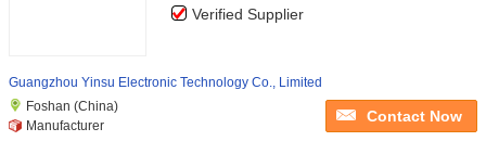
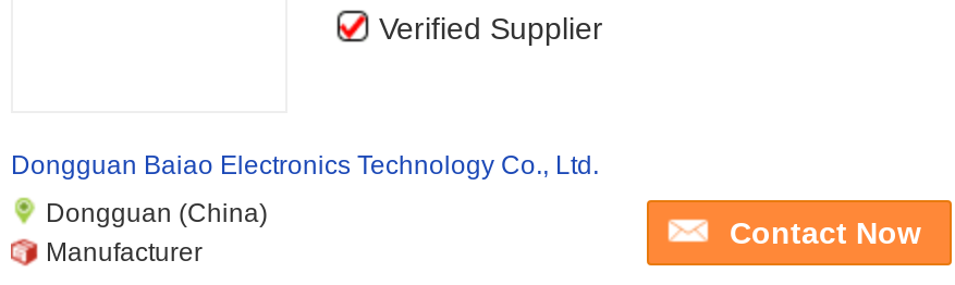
- Guangzhou Yinsu Electronic Technology Co., Limited
+ Dongguan Baiao Electronics Technology Co., Ltd.

- Foshan (China)
+ Dongguan (China)
